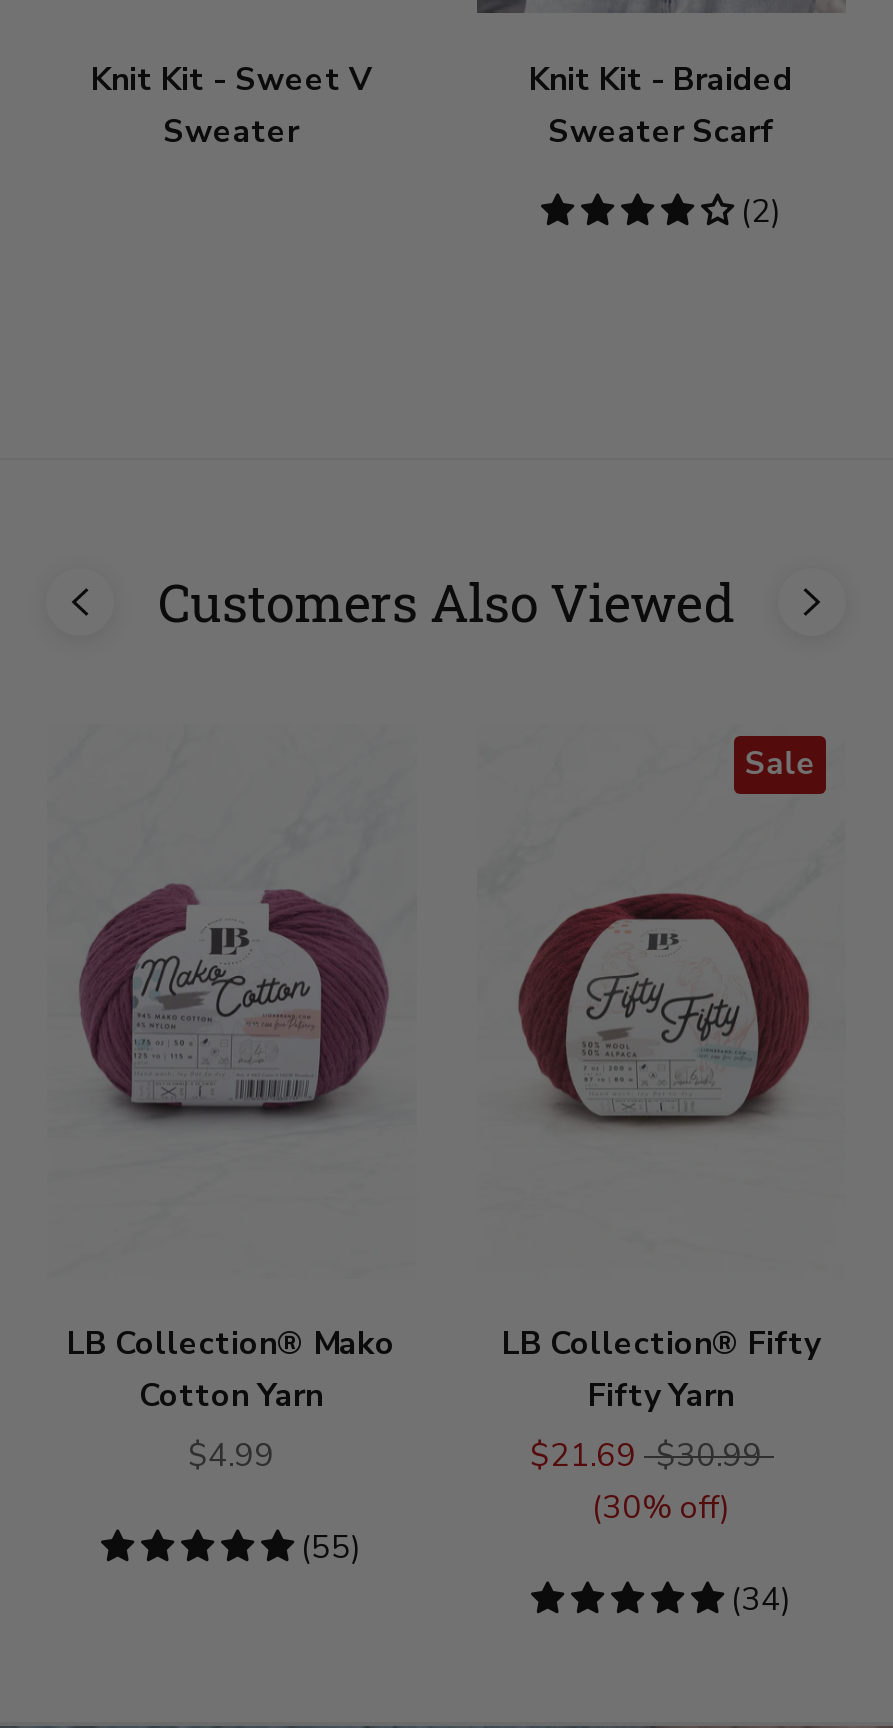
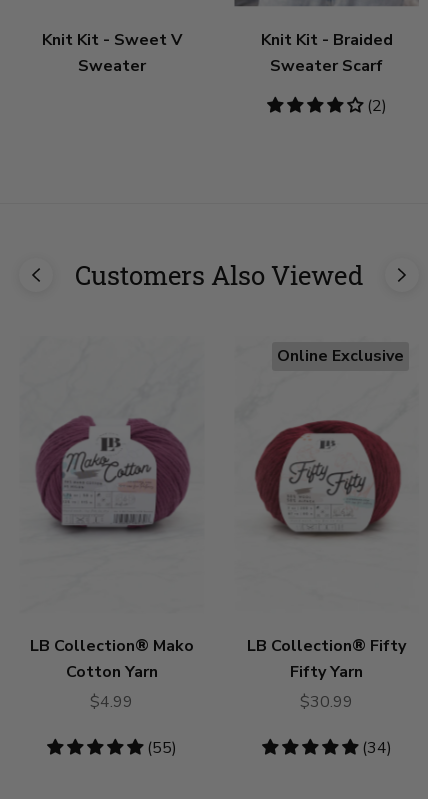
- Sale
+ Online Exclusive

- $21.69 $30.99
- (30% off)
+ $30.99
